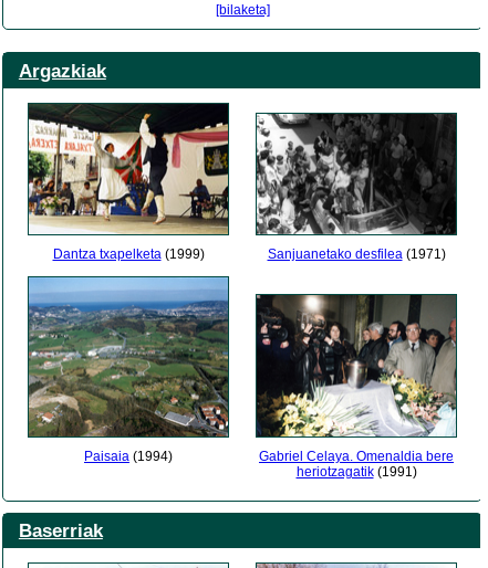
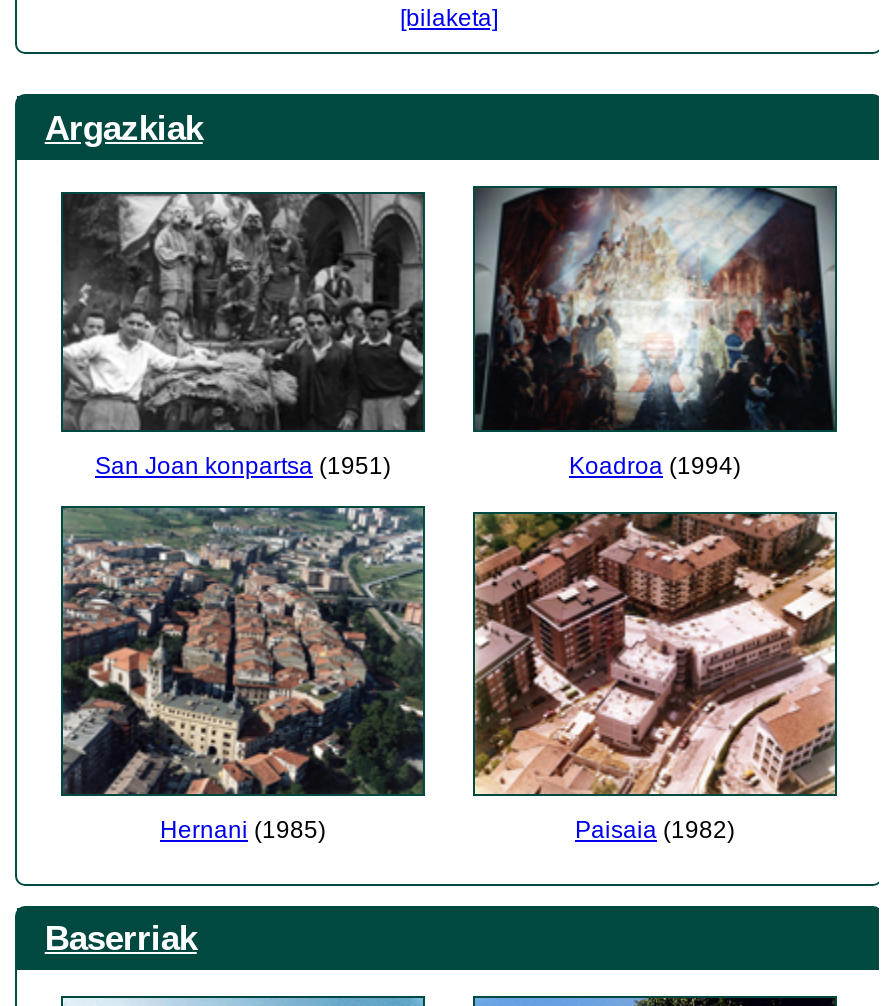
- [image]
- Dantza txapelketa (1999)
- Sanjuanetako desfilea (1971)
+ [image]
+ San Joan konpartsa (1951)
+ Koadroa (1994)

- [image]
+ [image]

- [image]
- Paisaia (1994)
- Gabriel Celaya. Omenaldia bere
- heriotzagatik (1991)
+ [image]
+ Hernani (1985)
+ Paisaia (1982)

- [image]
+ [image]
